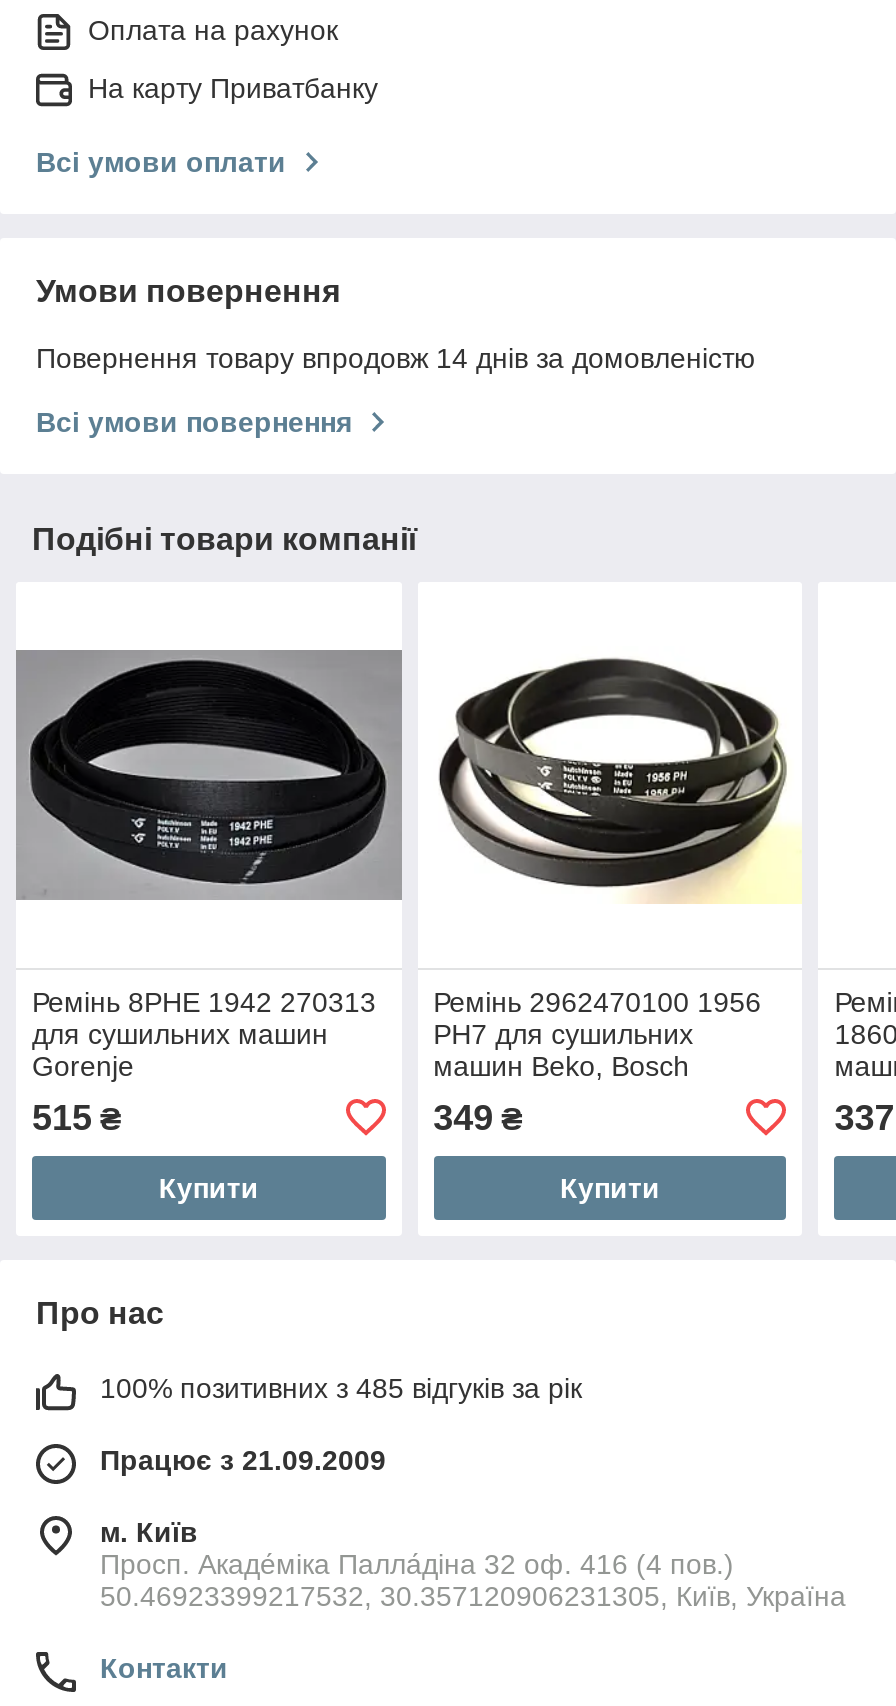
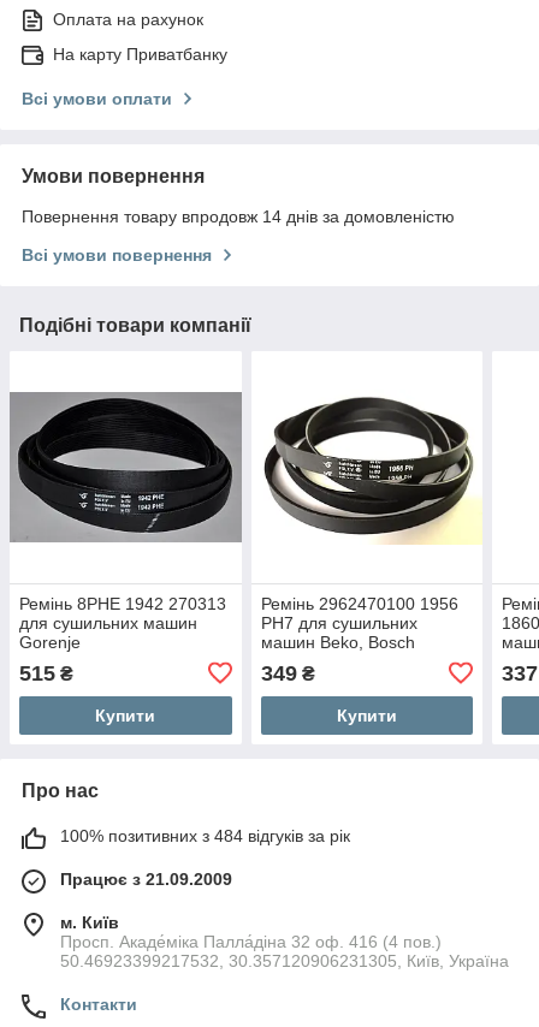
- 100% позитивних з 485 відгуків за рік
+ 100% позитивних з 484 відгуків за рік
